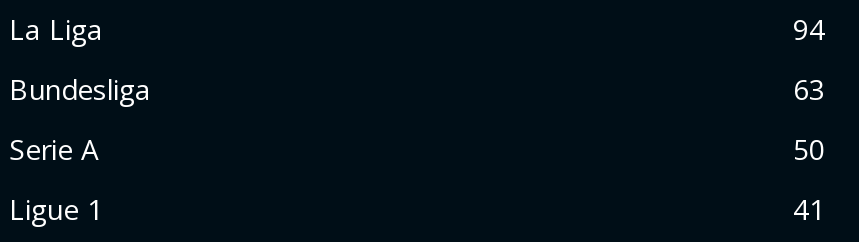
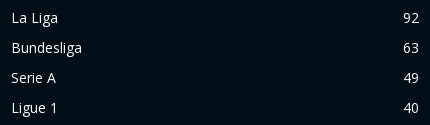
- 94
+ 92

- 50
+ 49

- 41
+ 40
